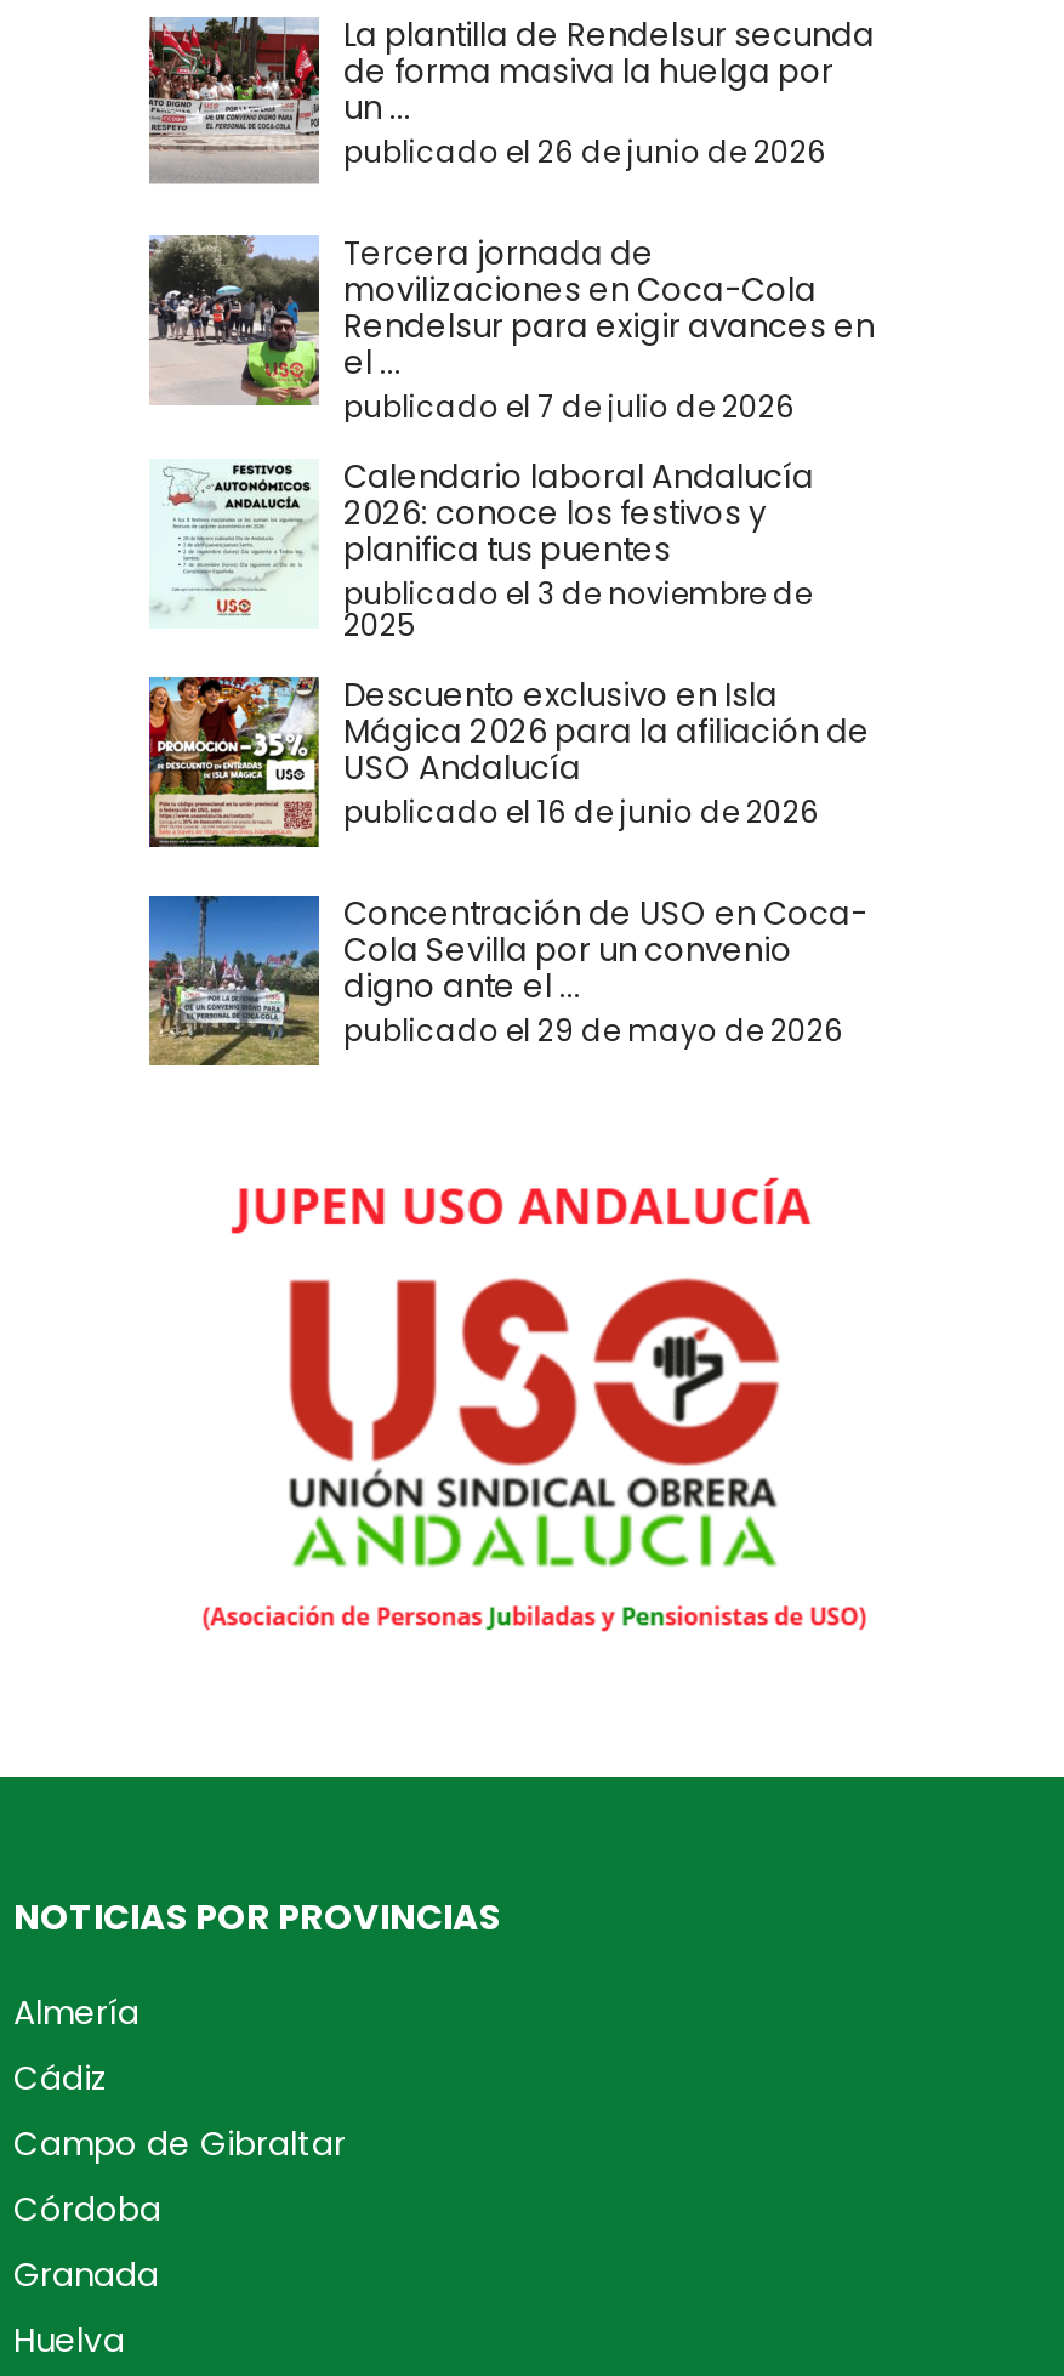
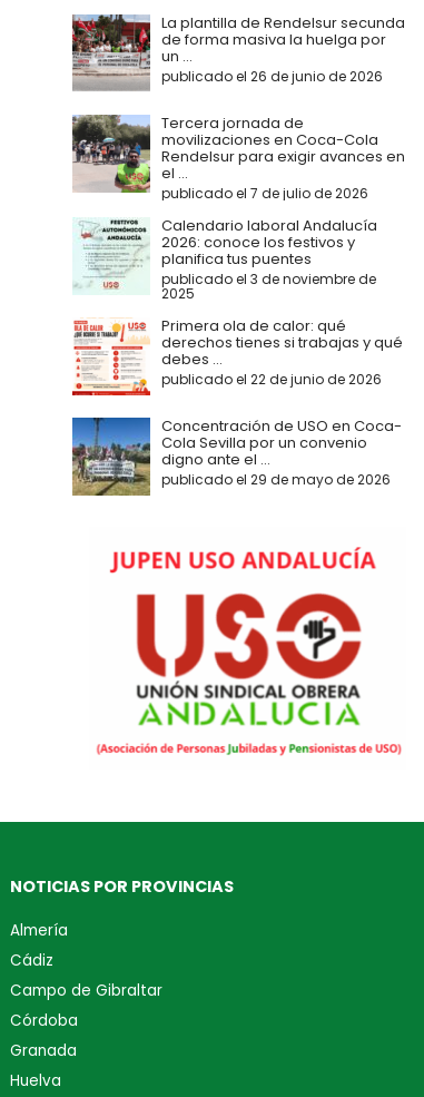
- [image]
- Descuento exclusivo en Isla
- Mágica 2026 para la afiliación de
- USO Andalucía
- publicado el 16 de junio de 2026
+ [image]
+ Primera ola de calor: qué
+ derechos tienes si trabajas y qué
+ debes ...
+ publicado el 22 de junio de 2026
